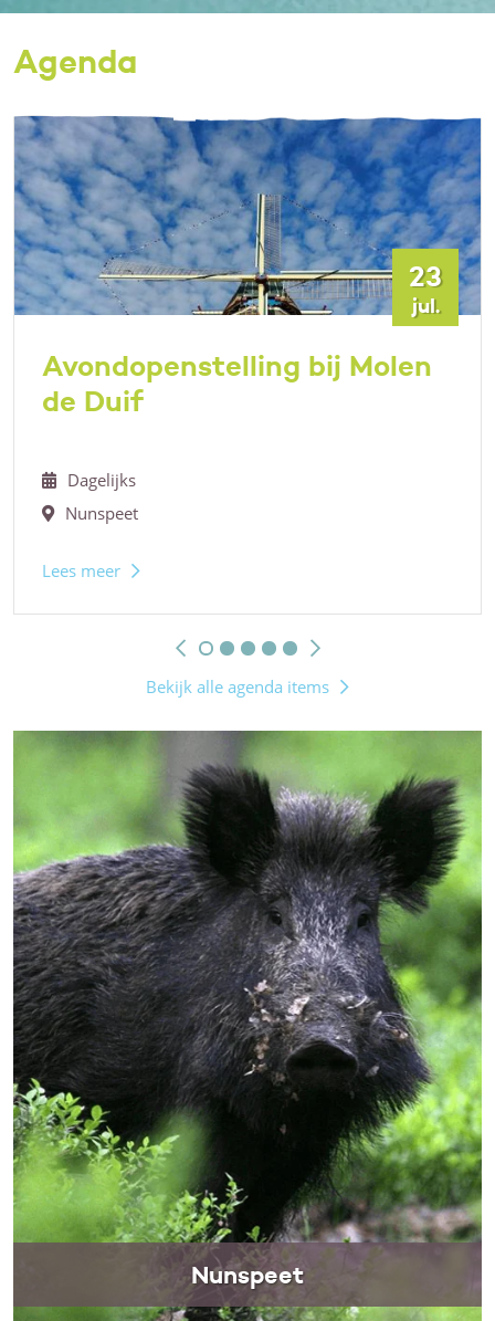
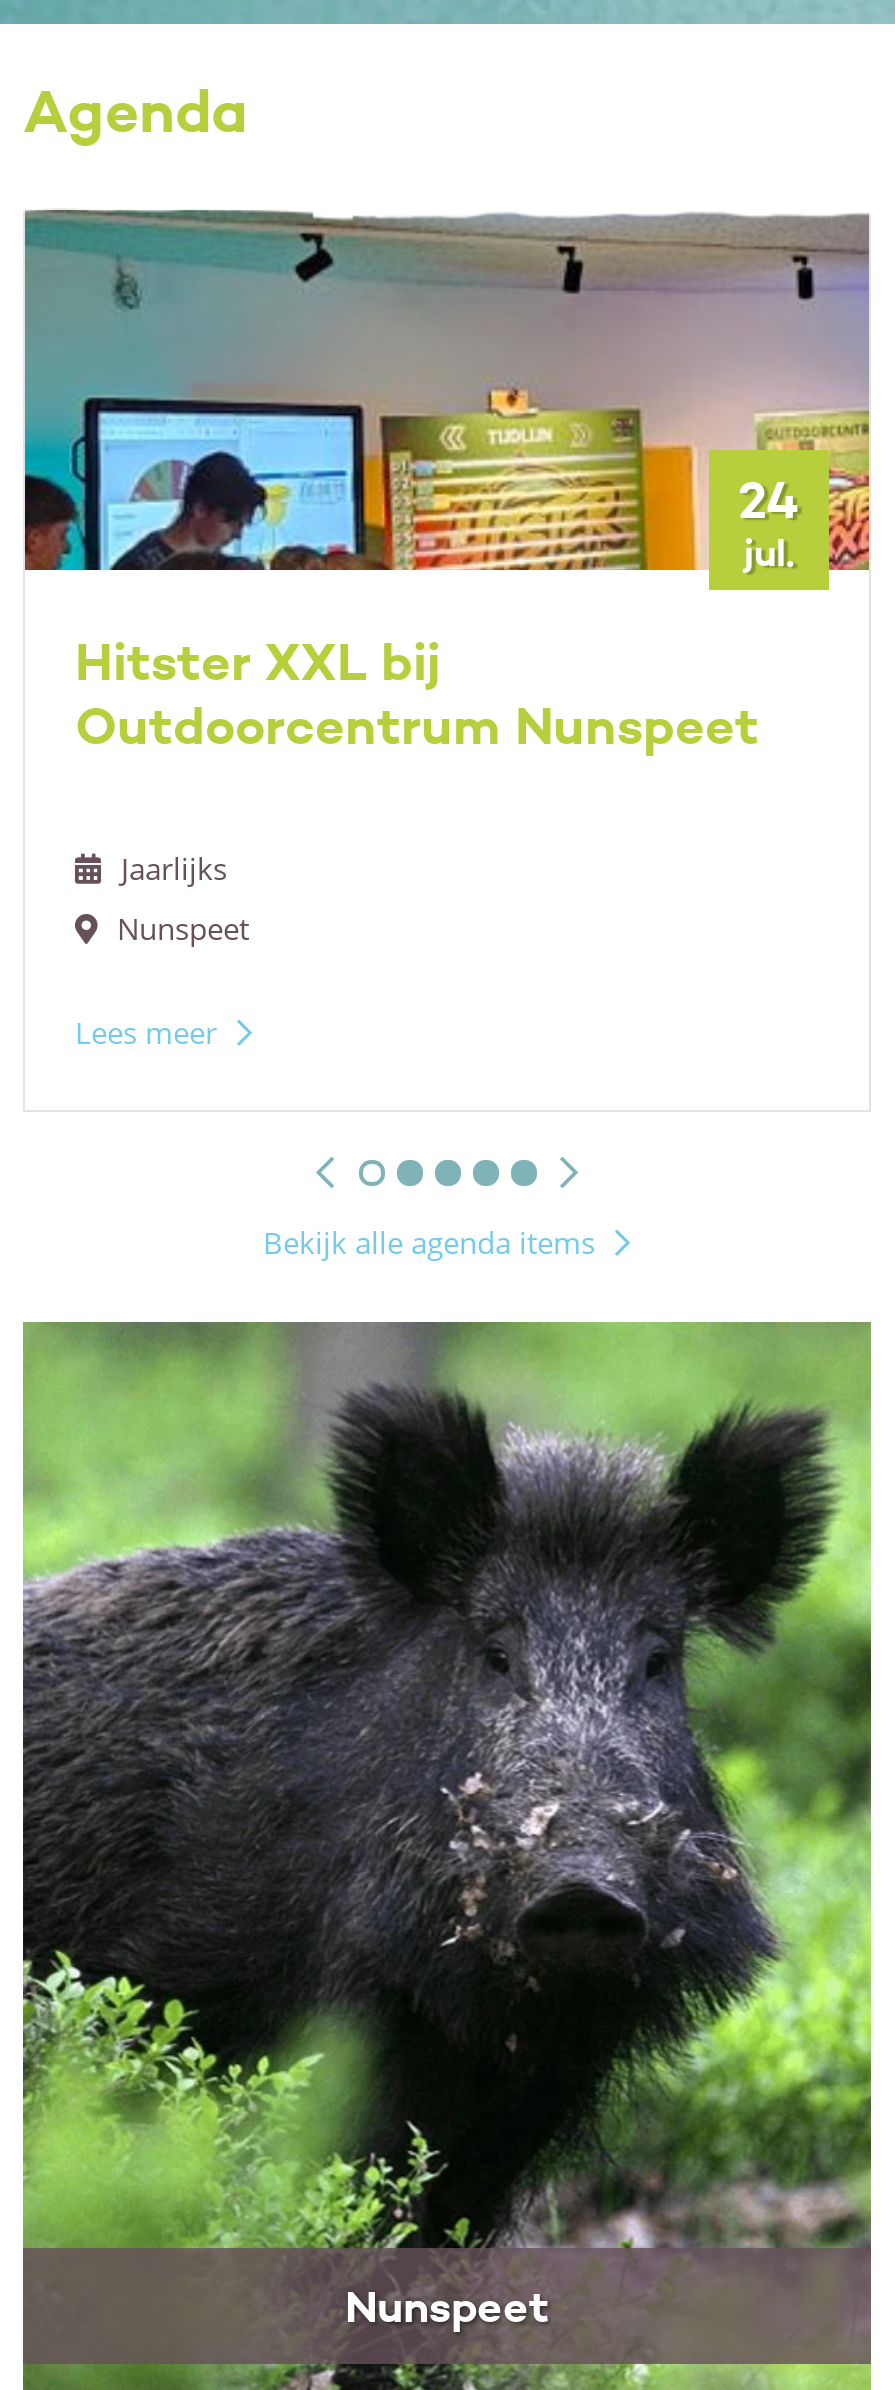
- [image]
- 23
+ [image]
+ 24

- Avondopenstelling bij Molen
- de Duif
+ Hitster XXL bij
+ Outdoorcentrum Nunspeet

- Dagelijks
+ Jaarlijks
